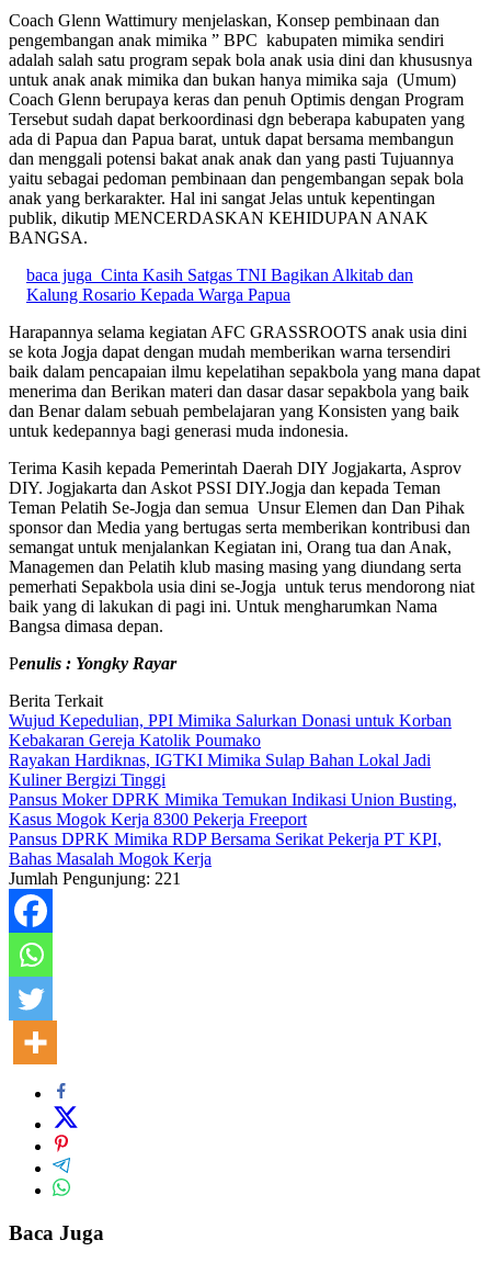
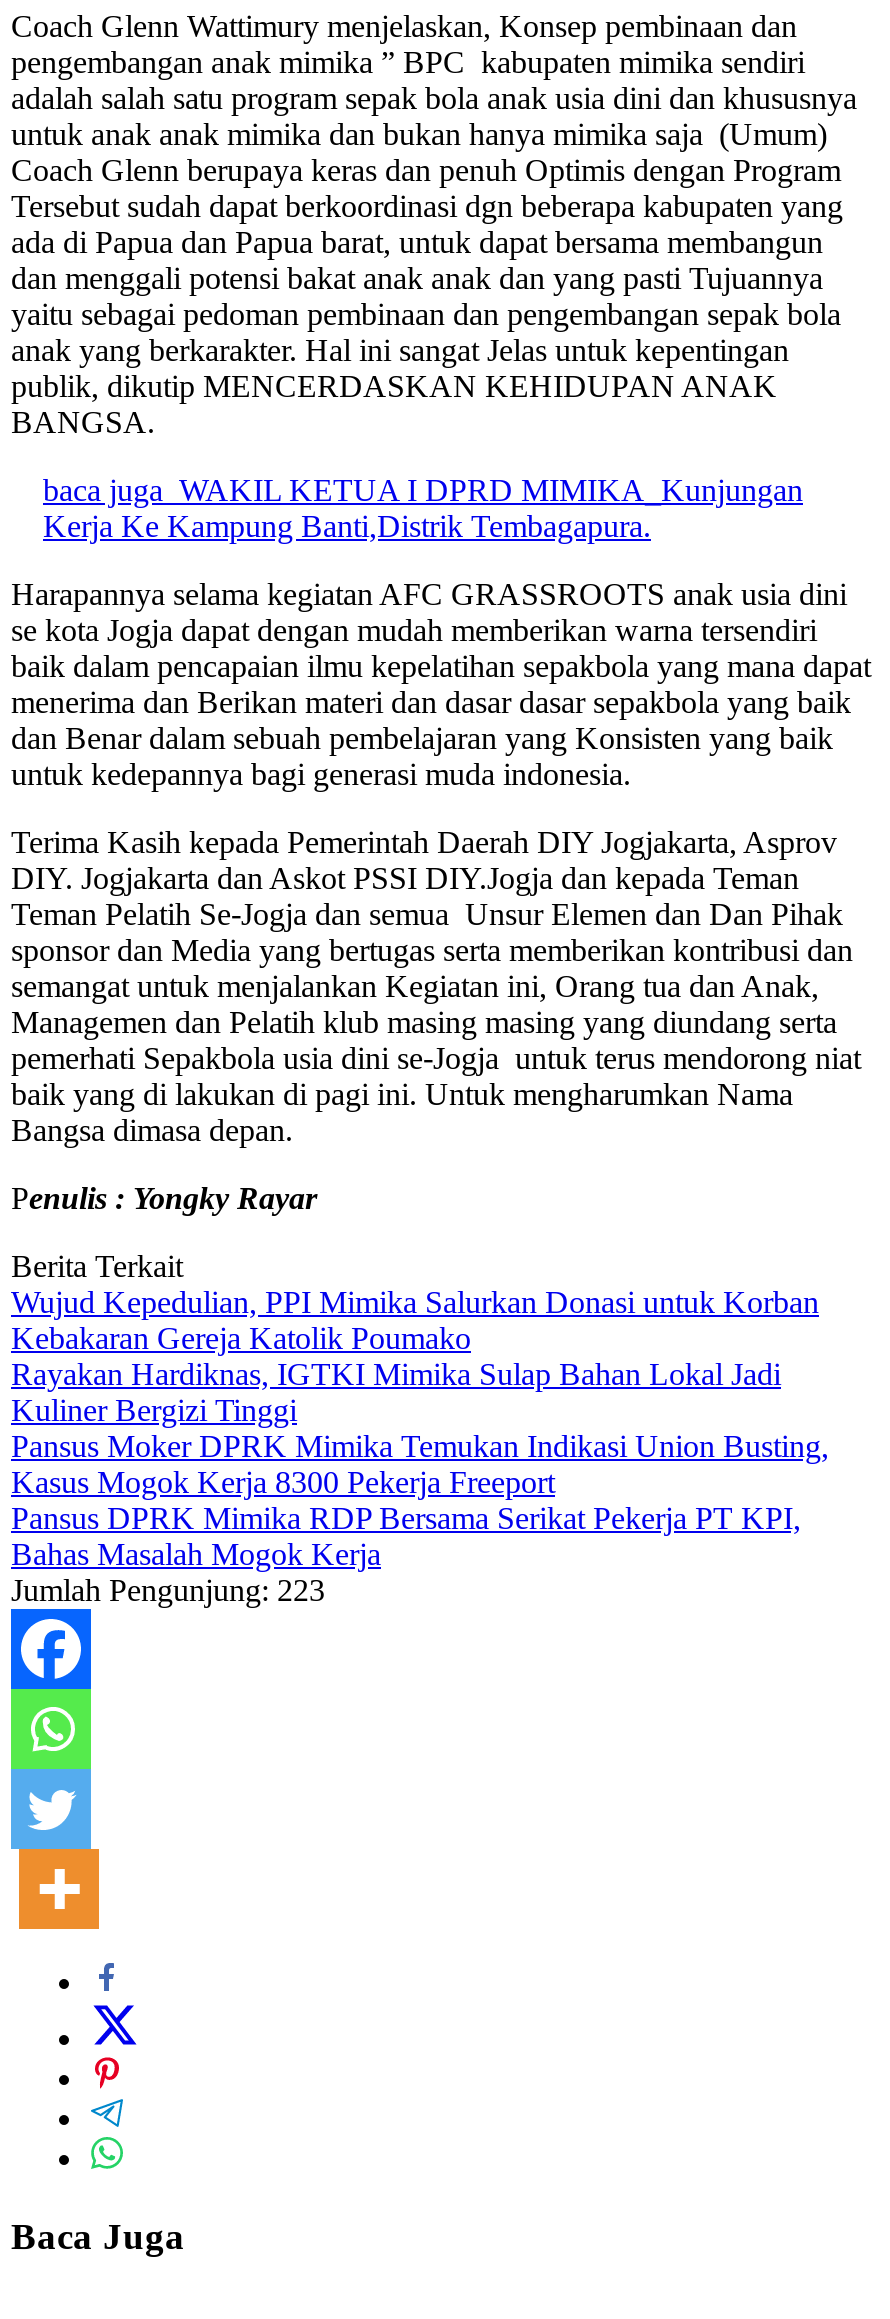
- baca juga Cinta Kasih Satgas TNI Bagikan Alkitab dan
- Kalung Rosario Kepada Warga Papua
+ baca juga WAKIL KETUA I DPRD MIMIKA_Kunjungan
+ Kerja Ke Kampung Banti,Distrik Tembagapura.

- Jumlah Pengunjung: 221
+ Jumlah Pengunjung: 223
